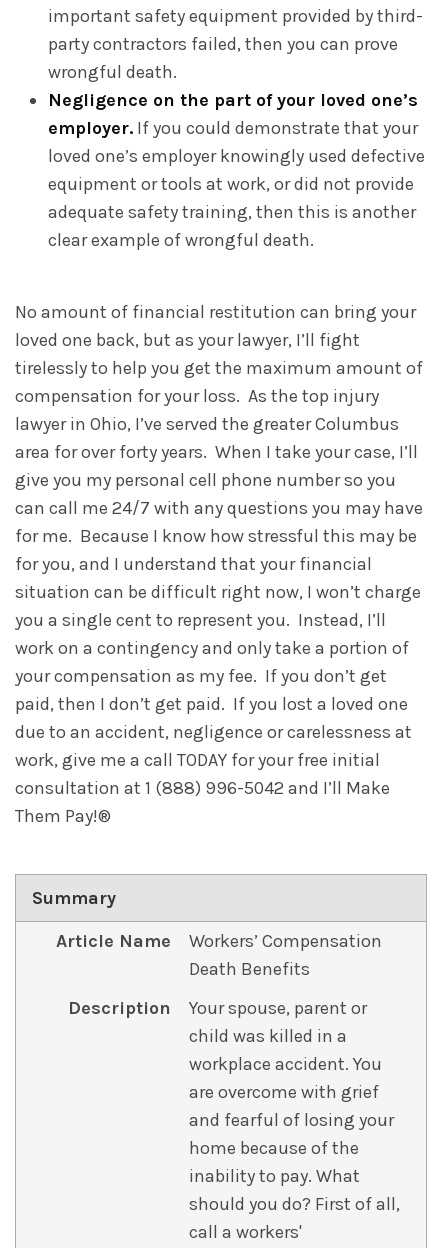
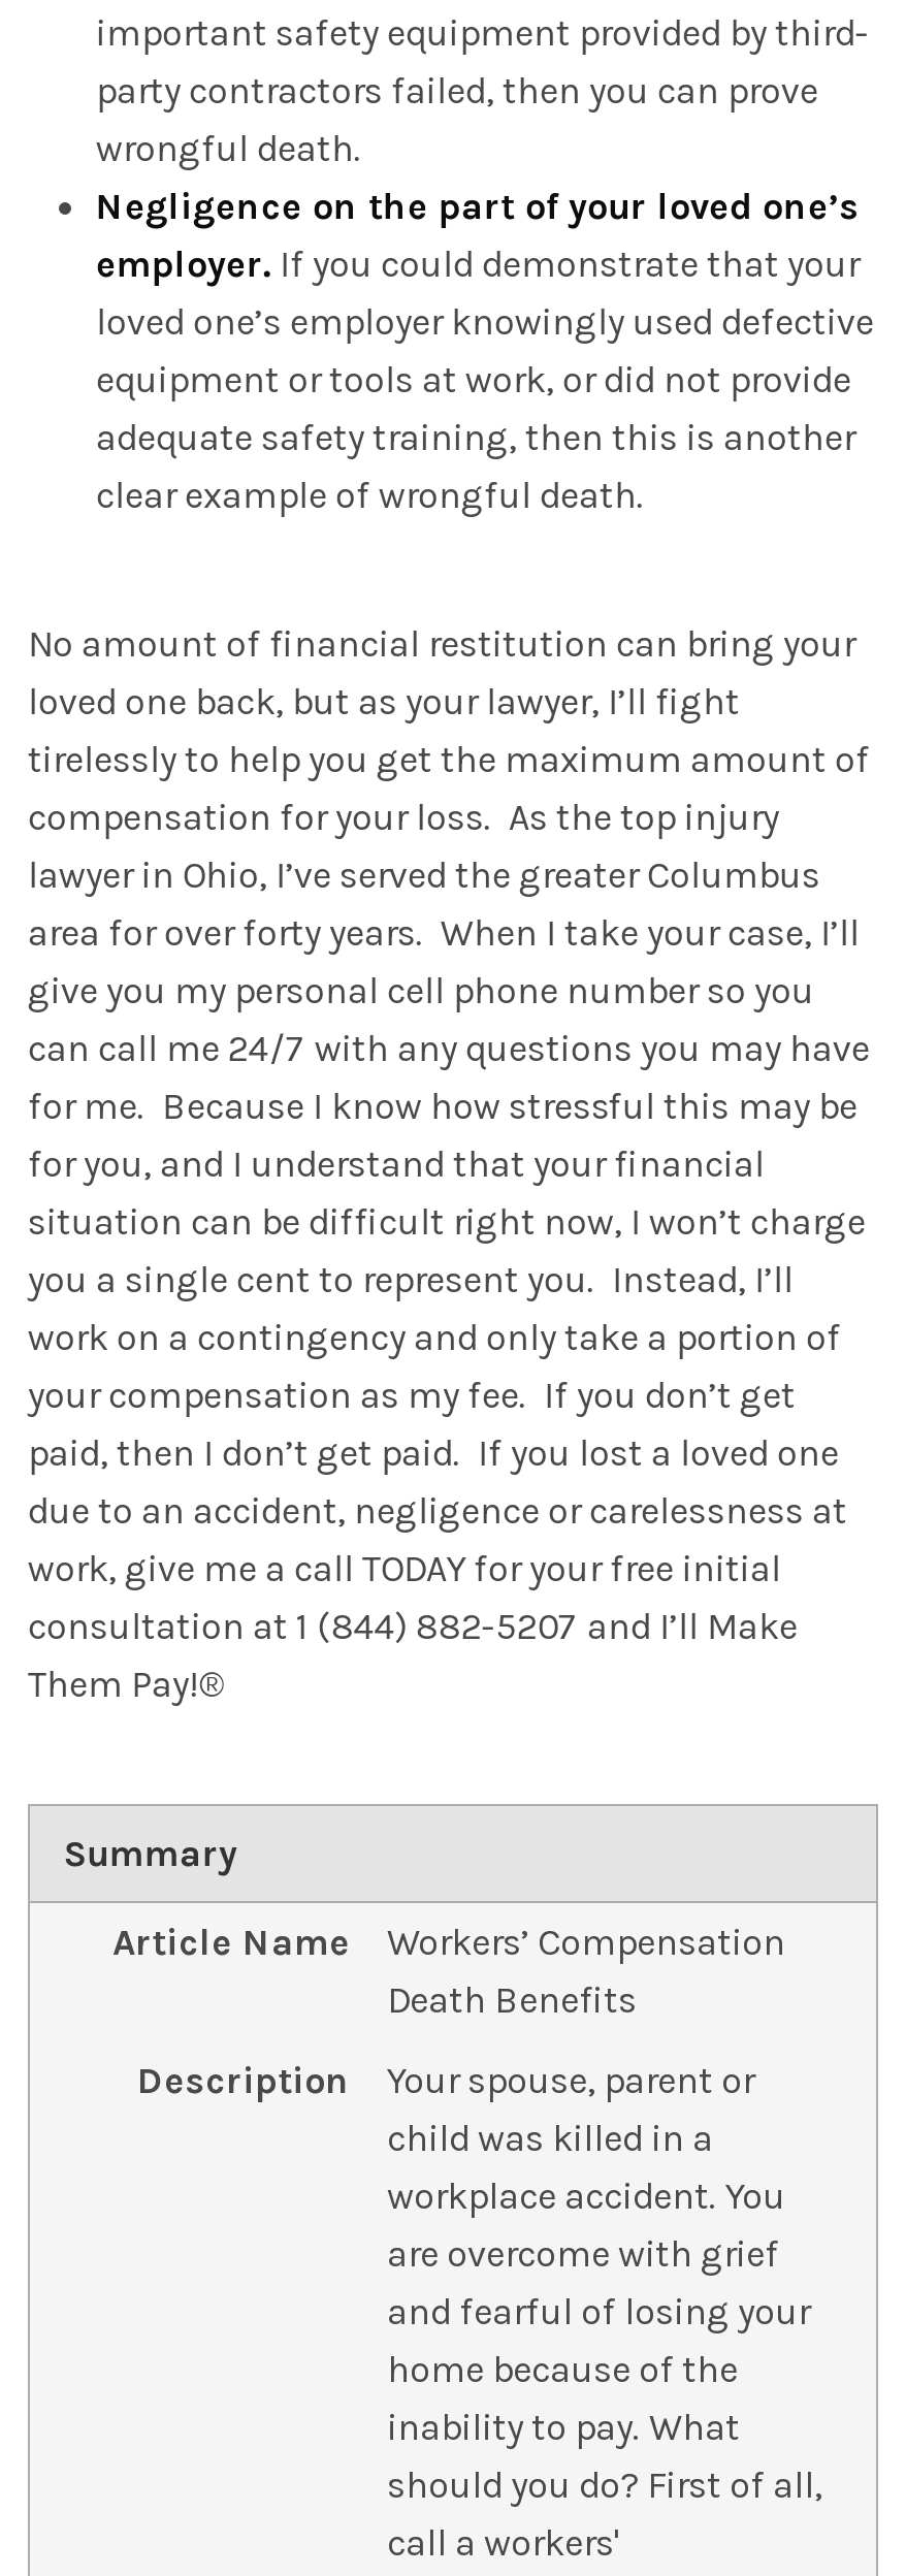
- consultation at 1 (888) 996-5042 and I’ll Make
+ consultation at 1 (844) 882-5207 and I’ll Make
